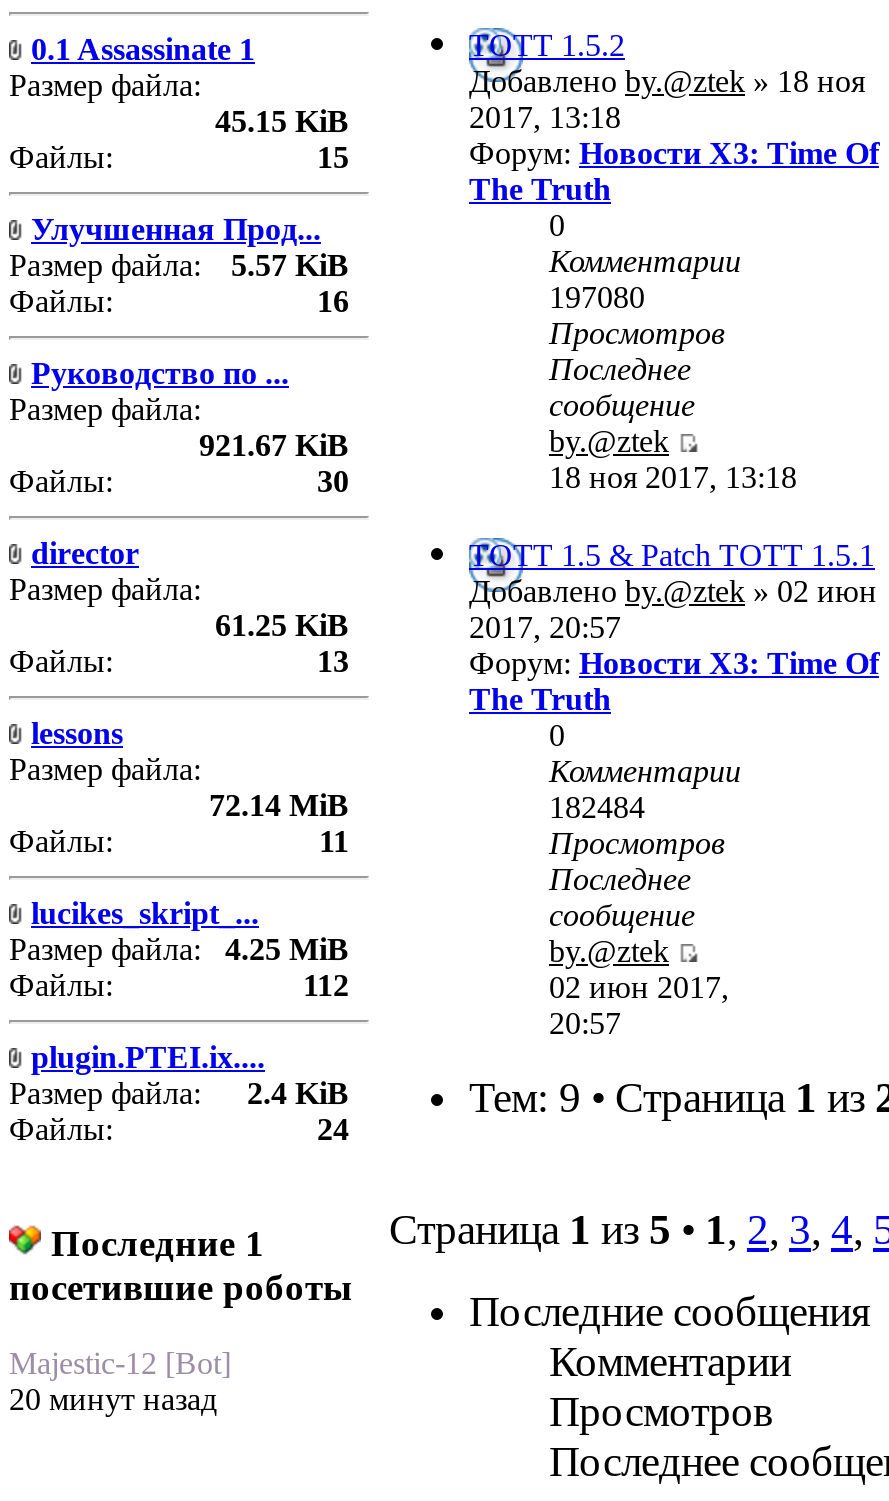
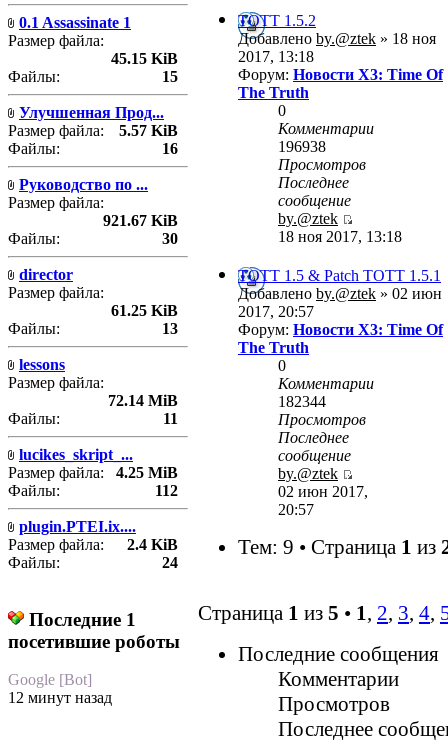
- 197080
+ 196938

- 182484
+ 182344

- Majestic-12 [Bot]
+ Google [Bot]

- 20 минут назад
+ 12 минут назад
